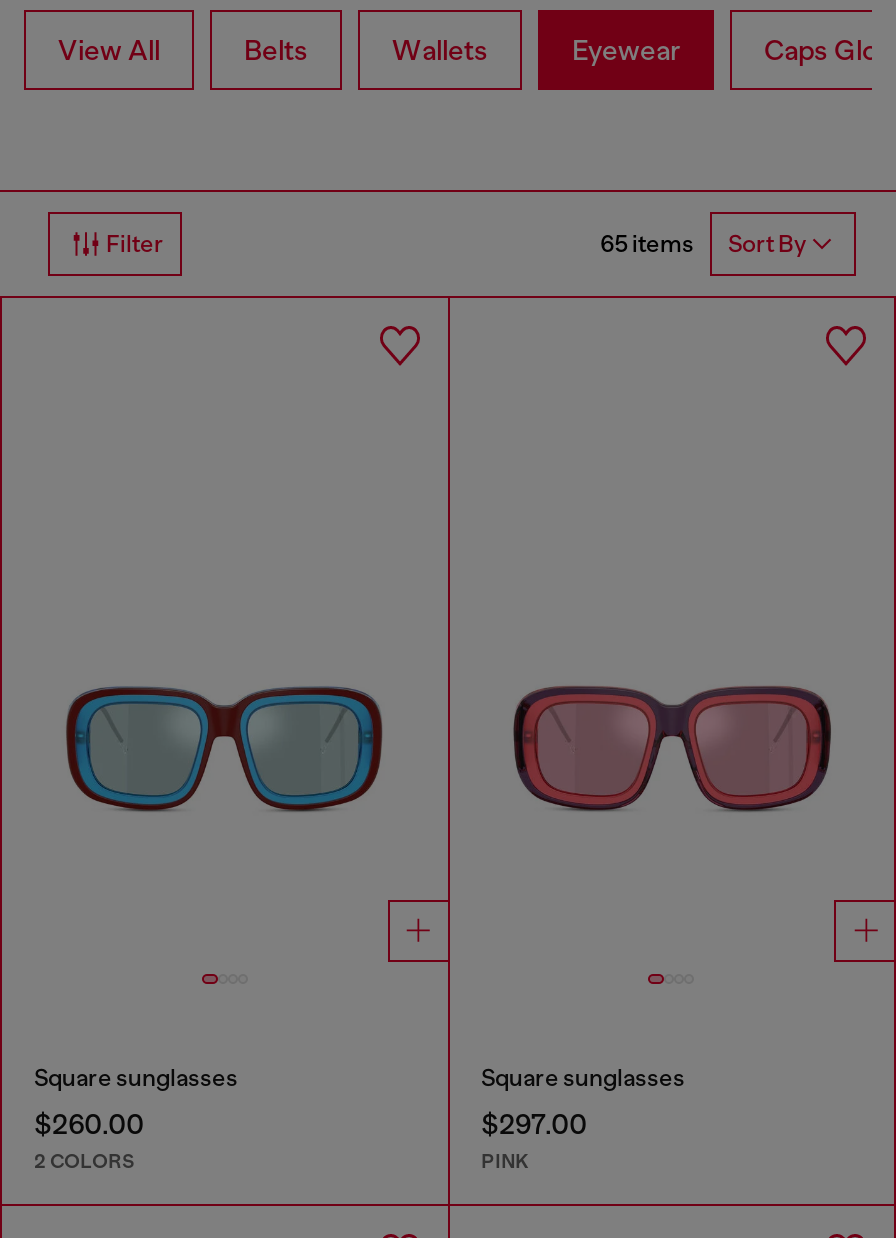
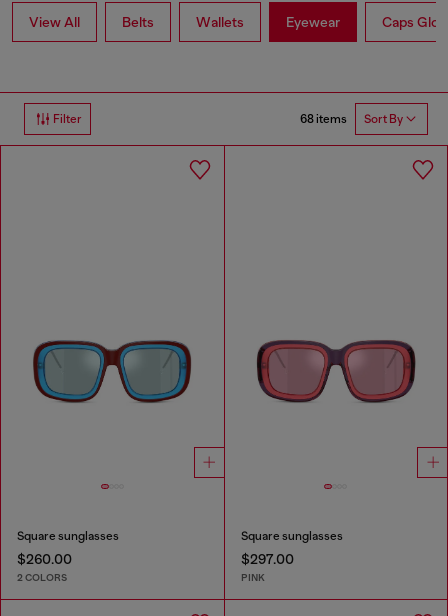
- 65 items Sort By
+ 68 items Sort By
